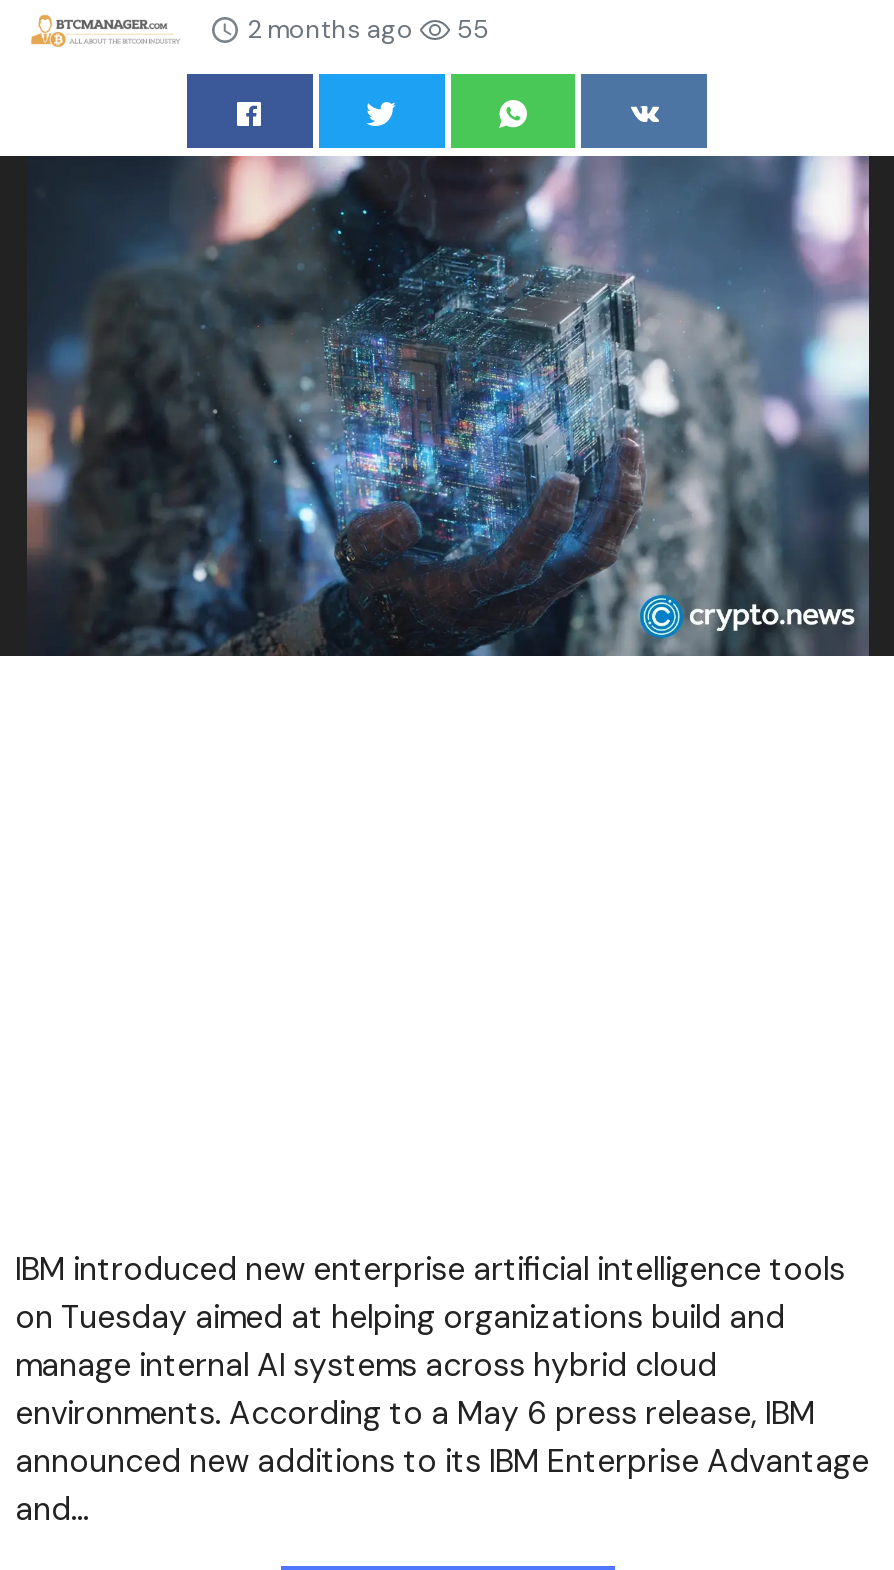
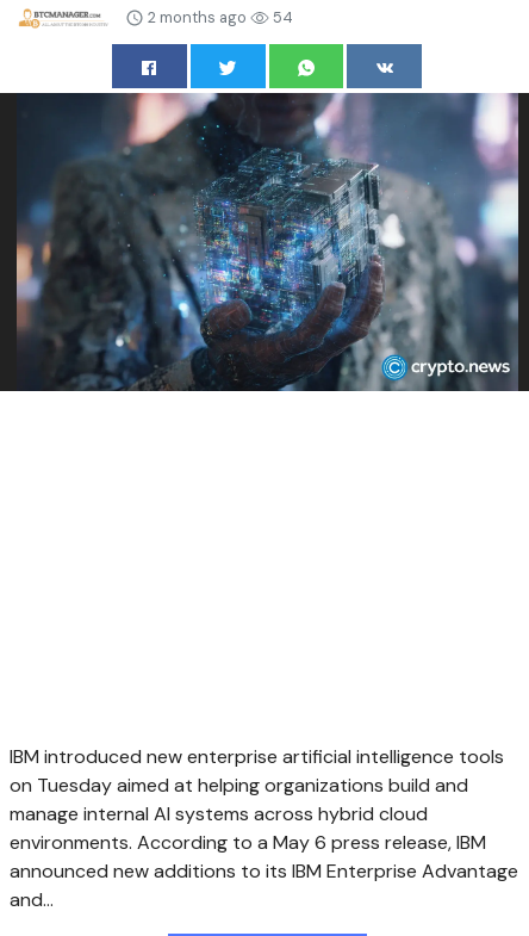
- 2 months ago 55
+ 2 months ago 54
